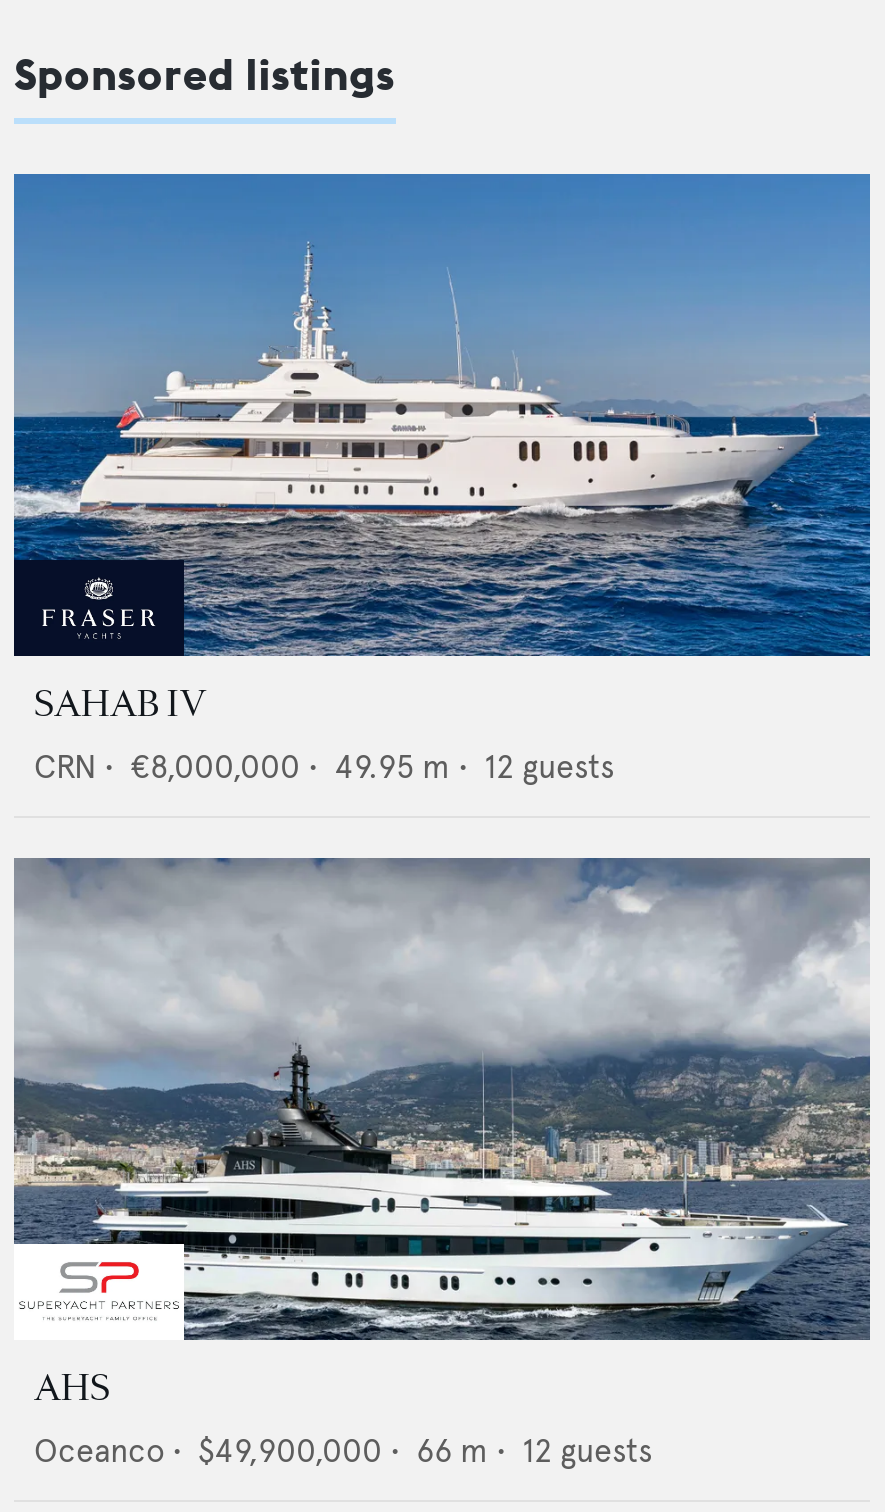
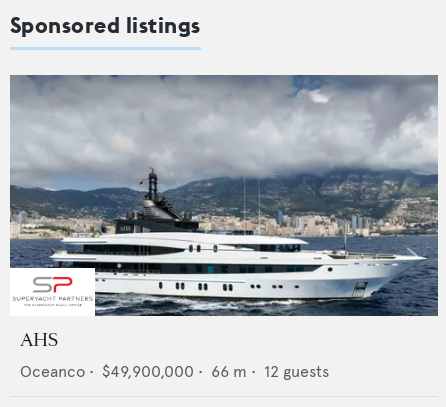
- [image]
- SAHAB IV
- CRN • €8,000,000 • 49.95 m • 12 guests
